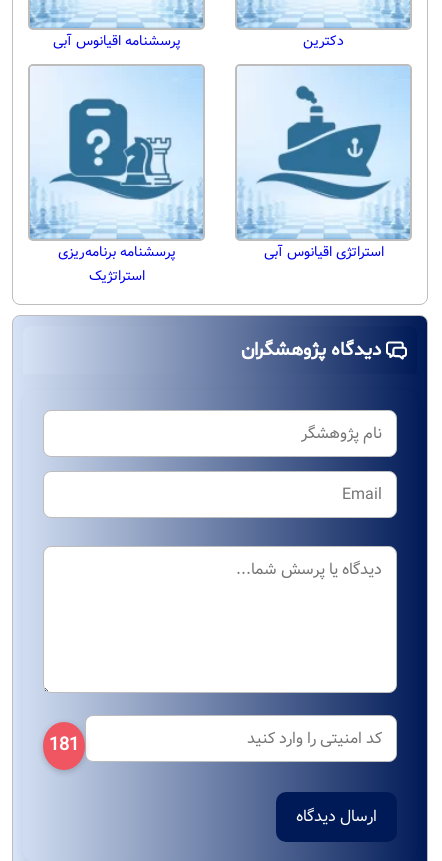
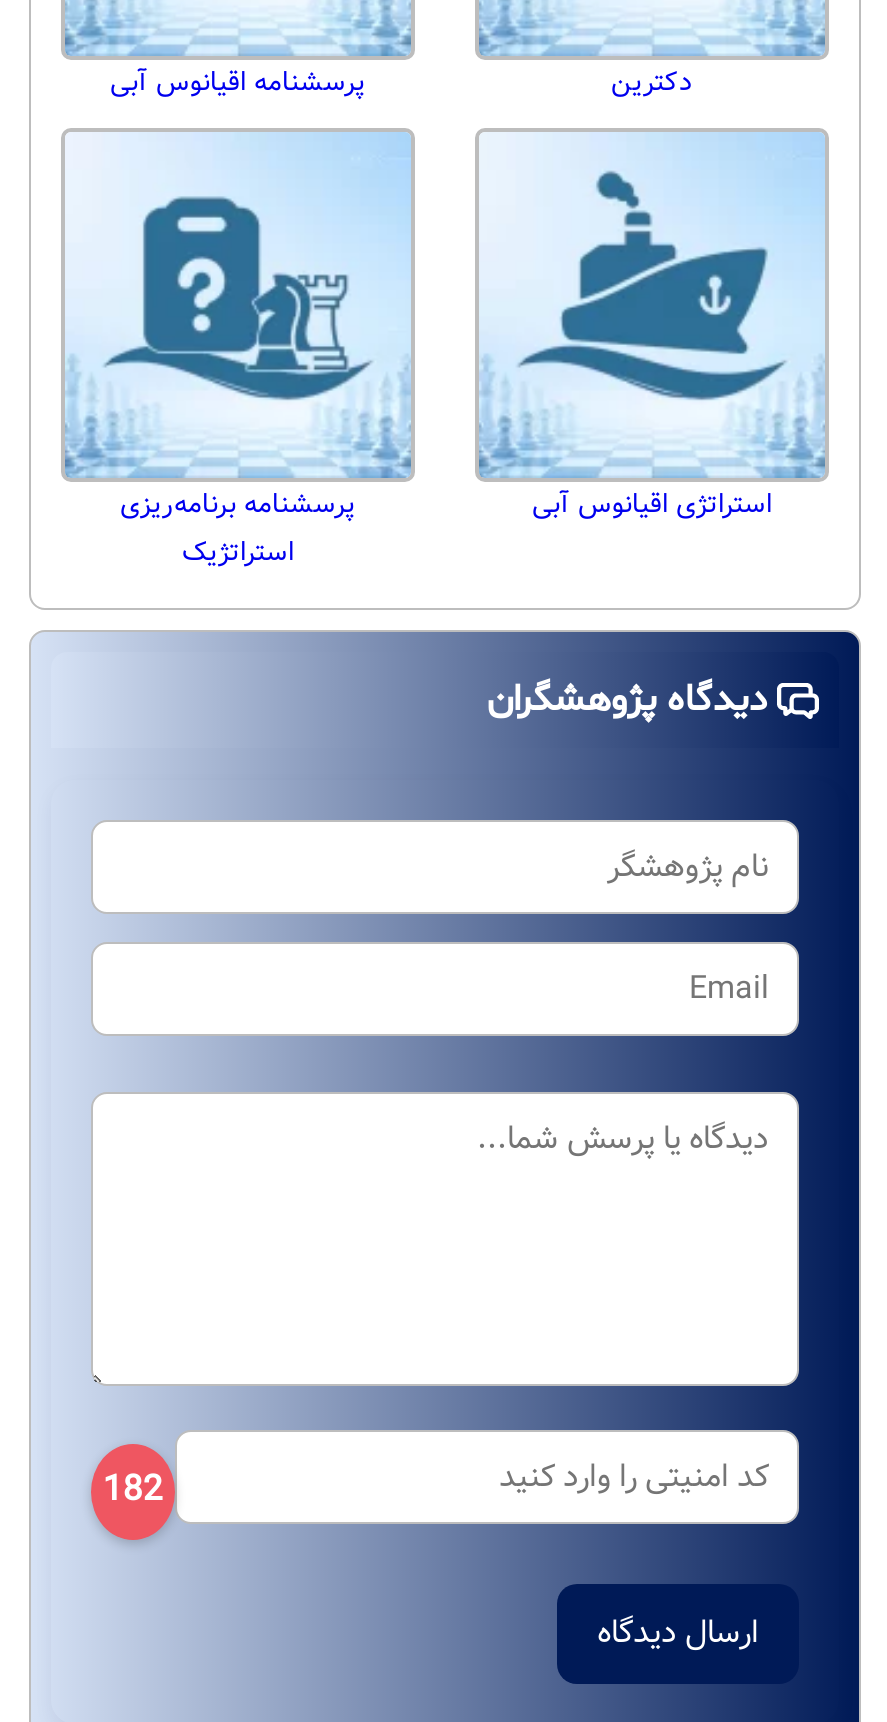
- 181
+ 182
